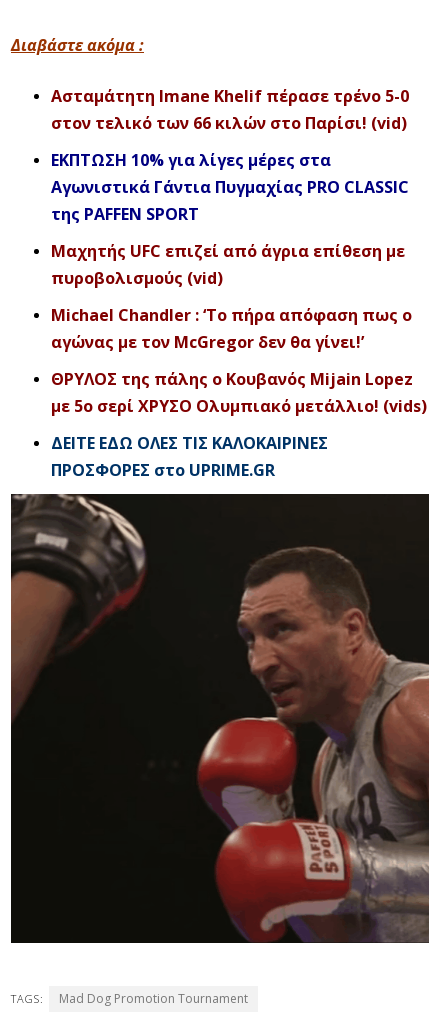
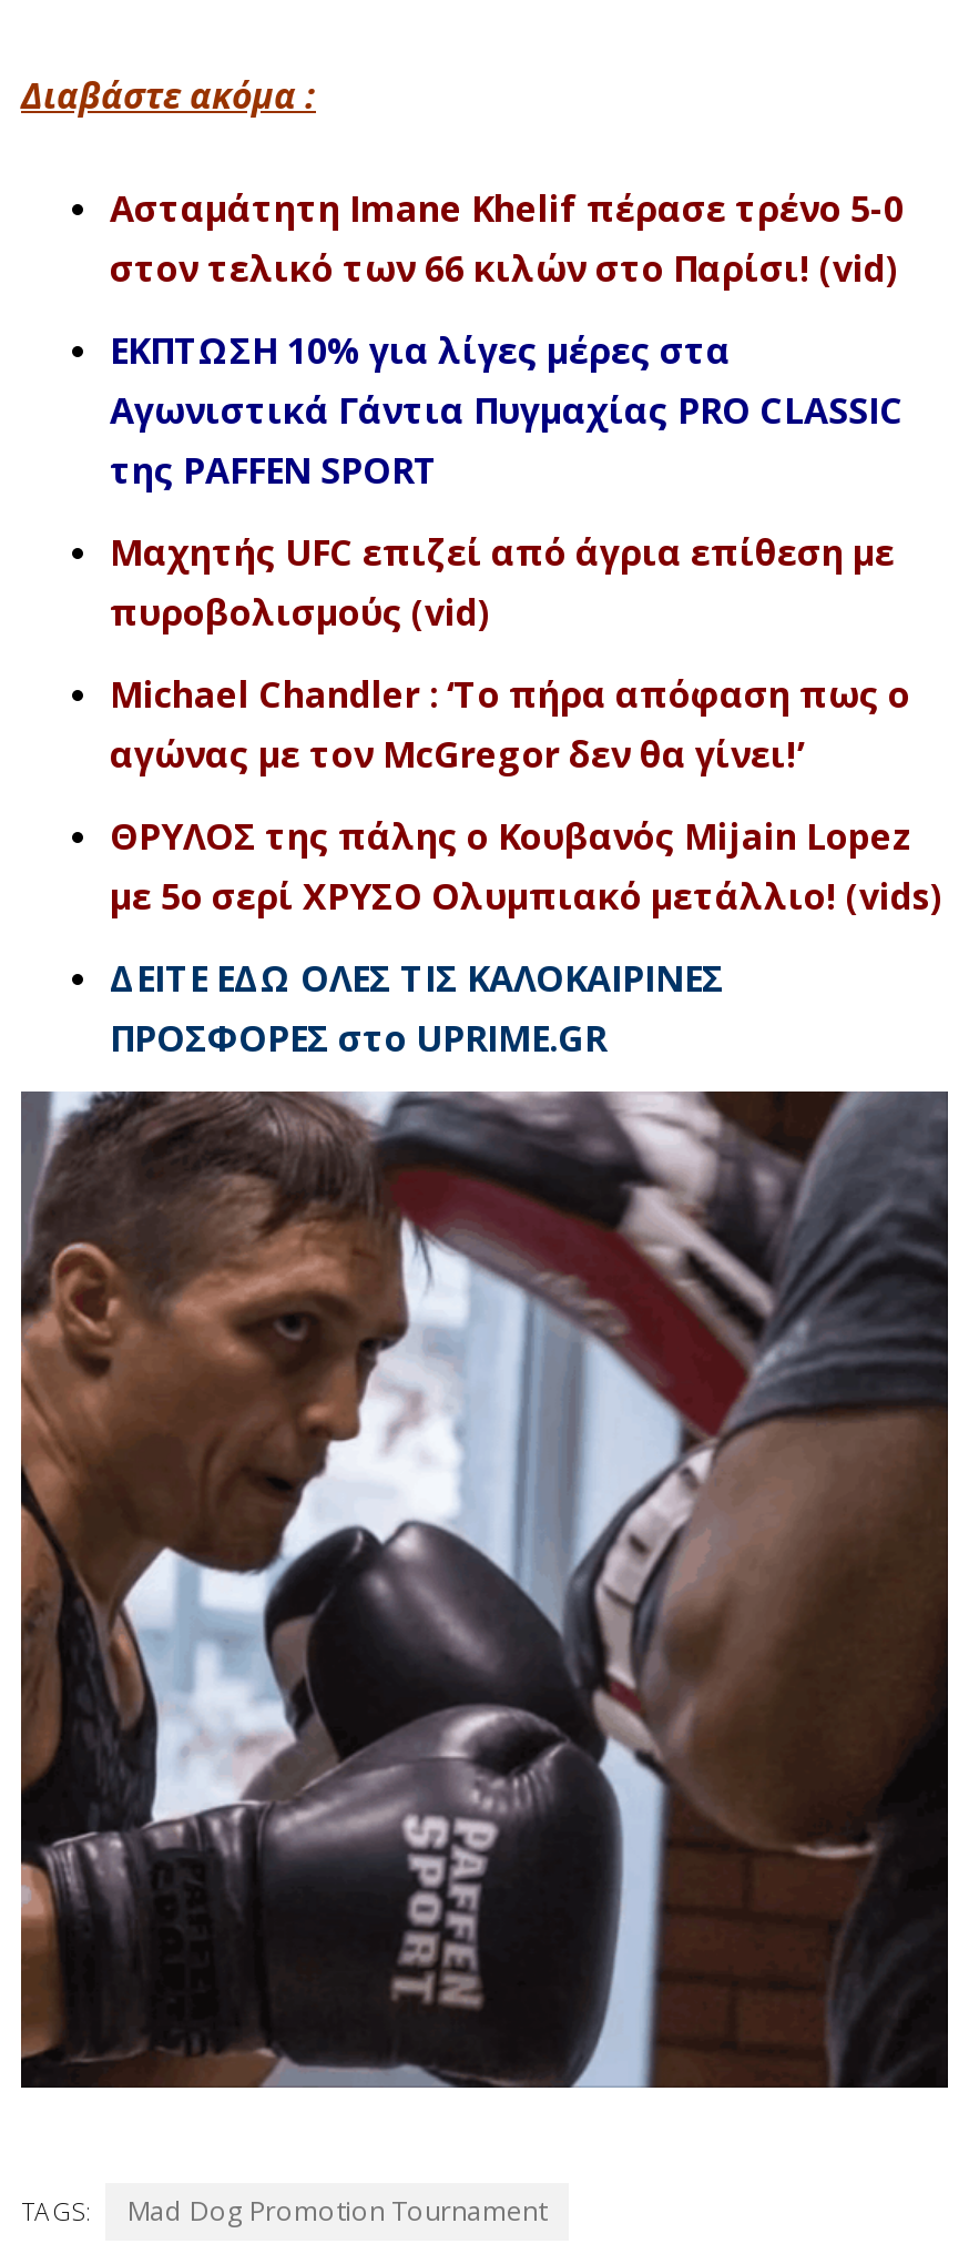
- [image]
+ [image]
